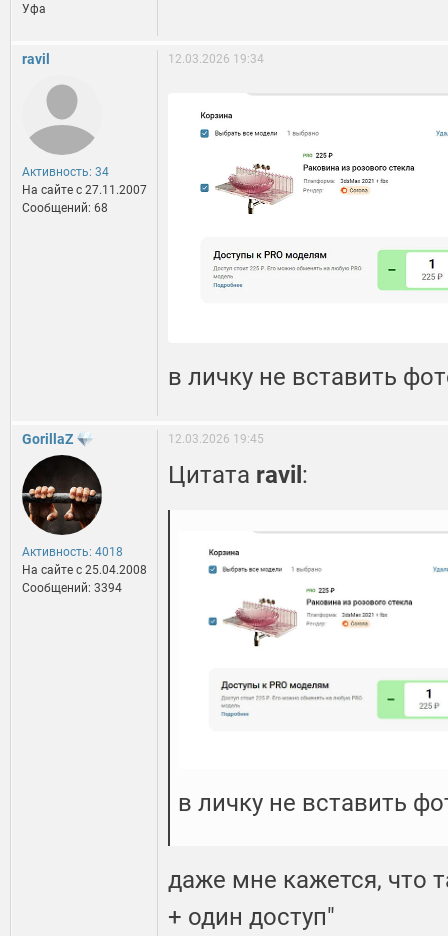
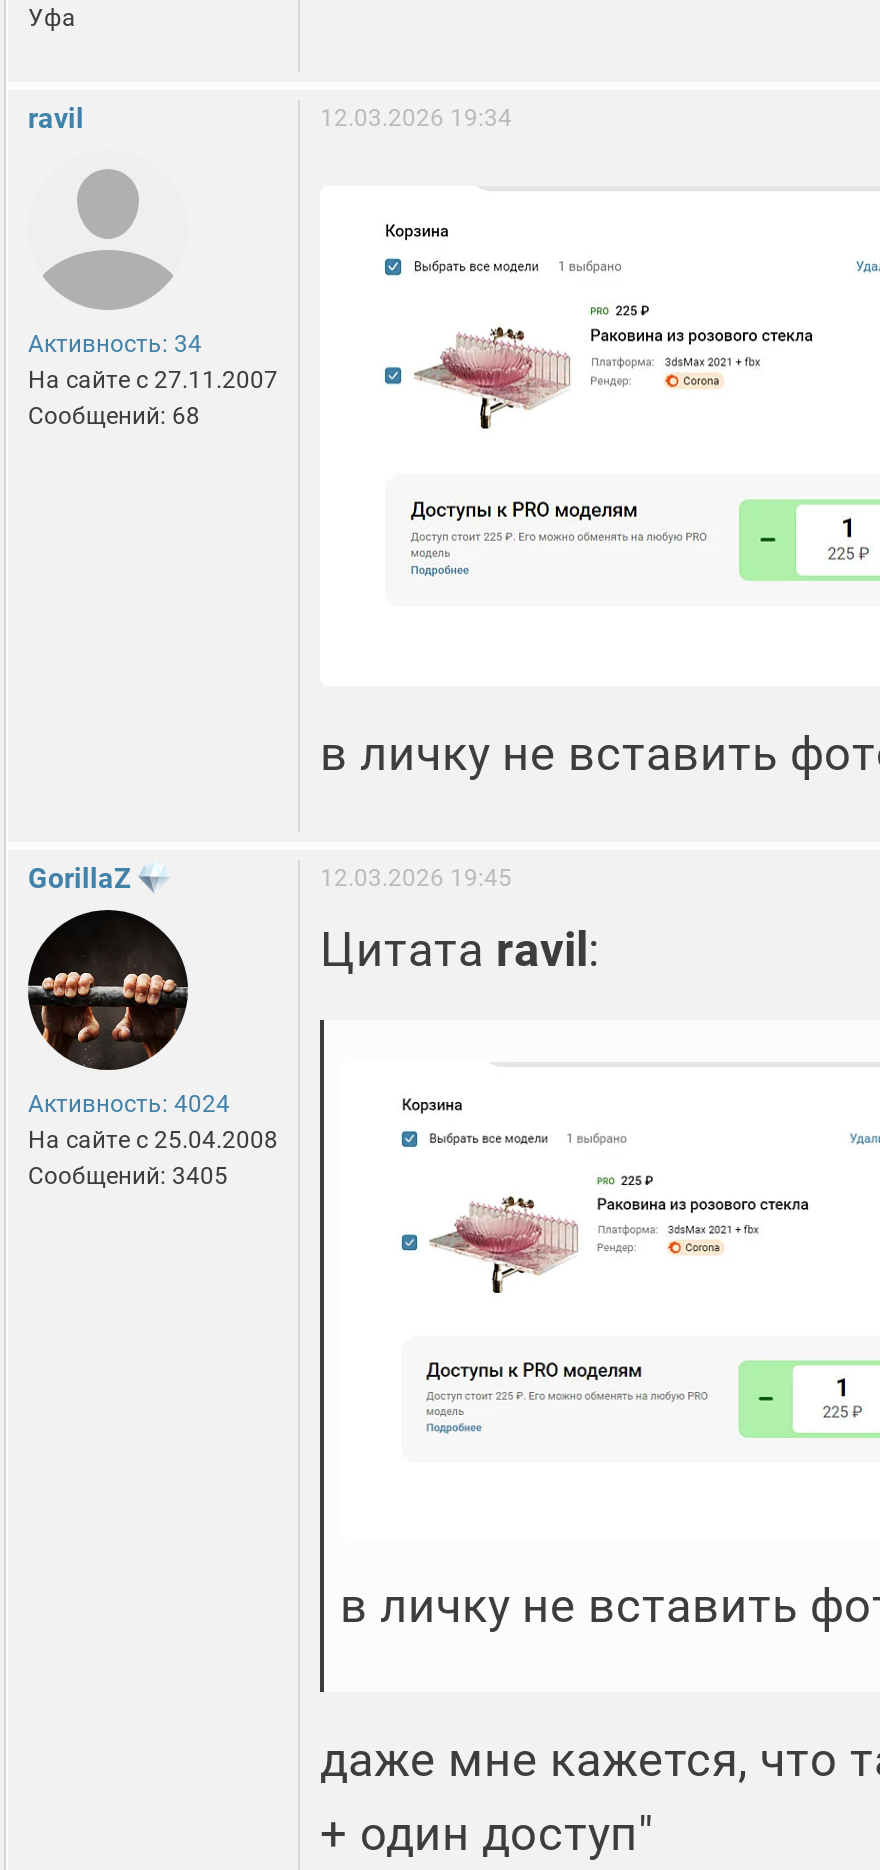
- Активность: 4018
+ Активность: 4024

- Сообщений: 3394
+ Сообщений: 3405
